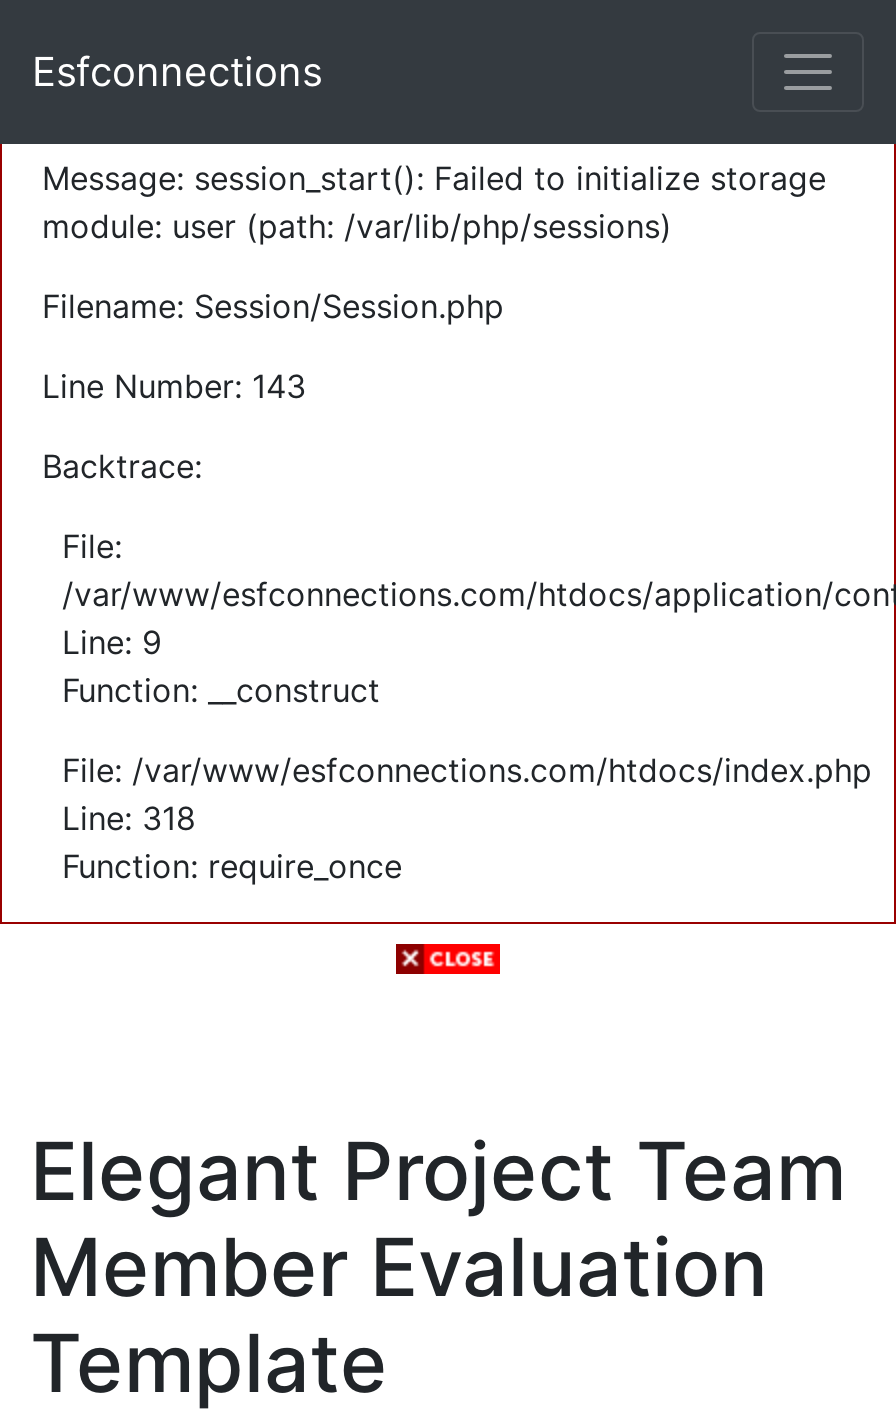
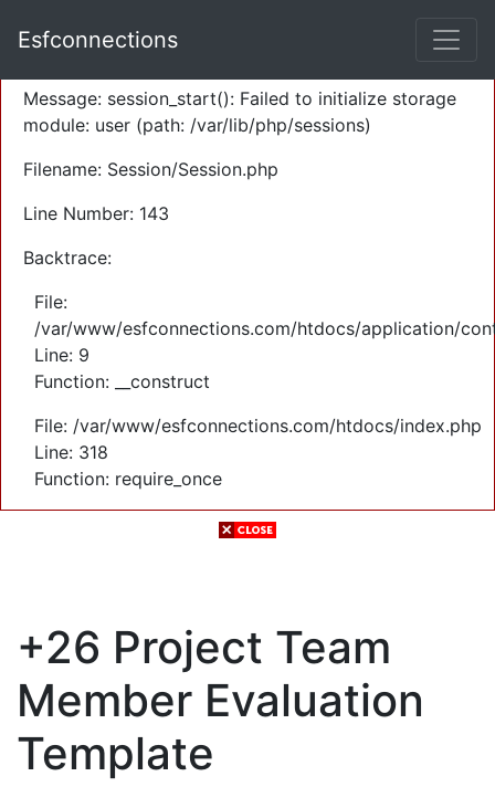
- Elegant Project Team
+ +26 Project Team
